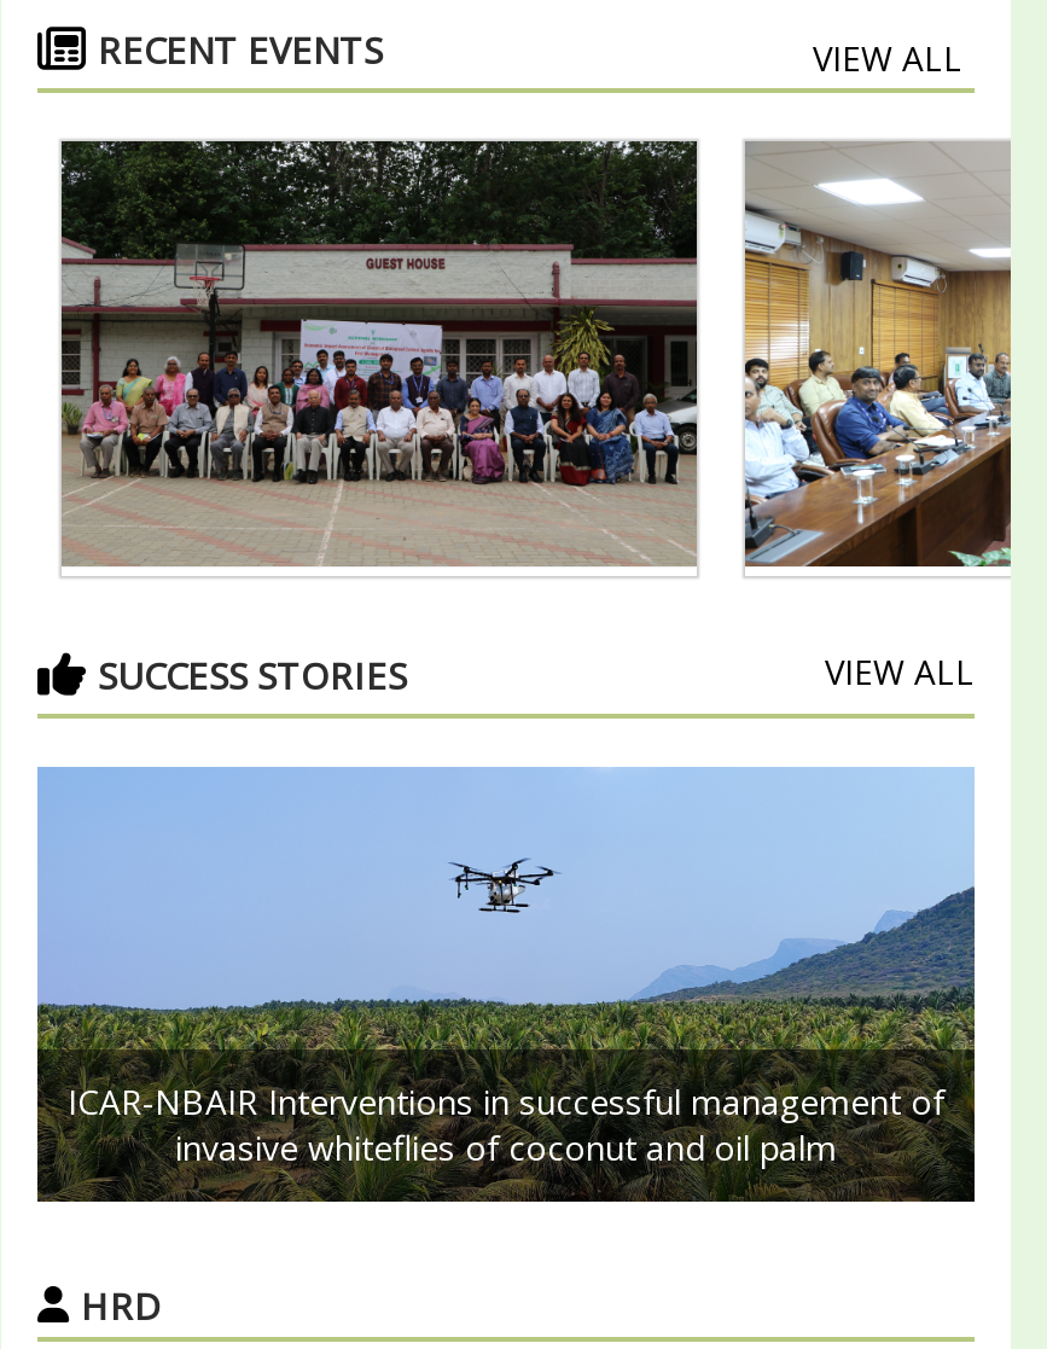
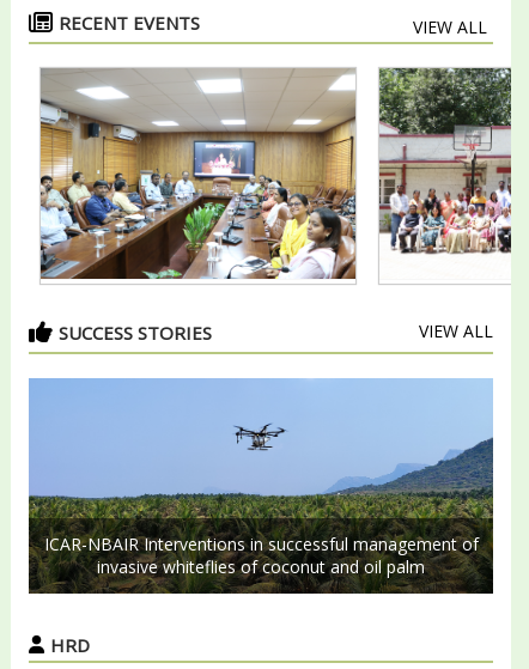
- [image]
+ [image]

- [image]
+ [image]
